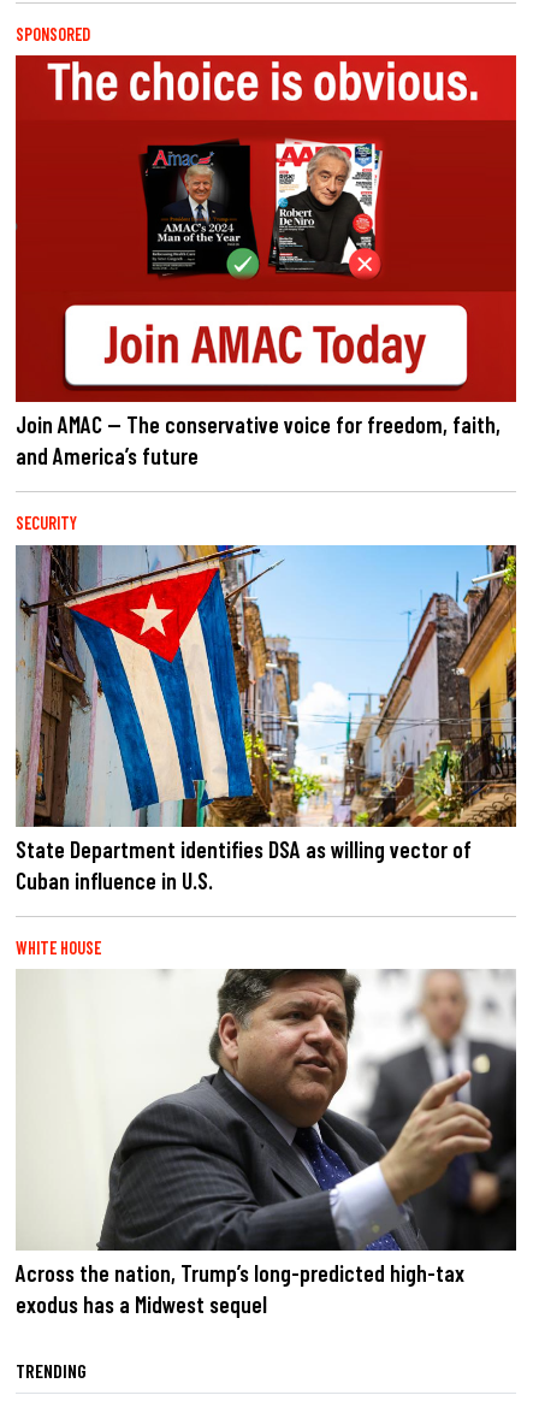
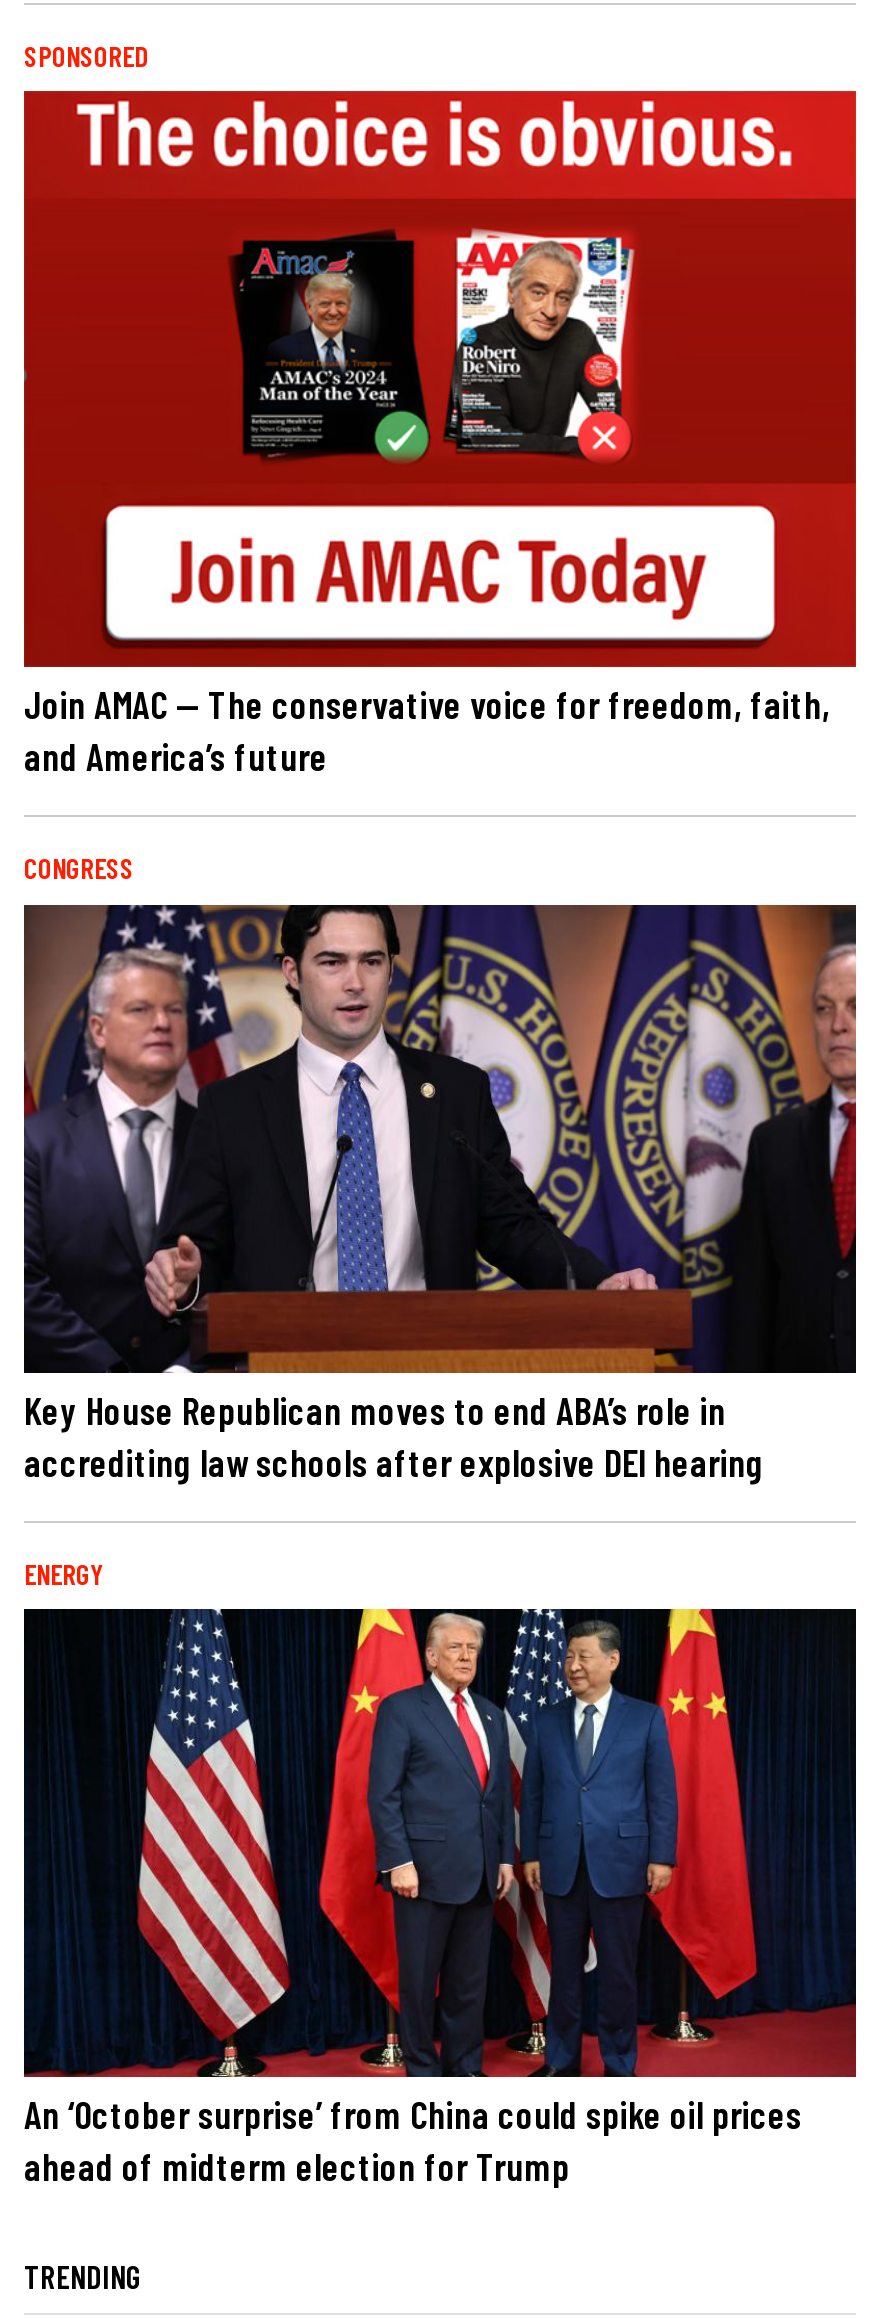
- SECURITY
+ CONGRESS

- [image]
- State Department identifies DSA as willing vector of
- Cuban influence in U.S.
+ [image]
+ Key House Republican moves to end ABA’s role in
+ accrediting law schools after explosive DEI hearing

- WHITE HOUSE
+ ENERGY

- [image]
- Across the nation, Trump’s long-predicted high-tax
- exodus has a Midwest sequel
+ [image]
+ An ‘October surprise’ from China could spike oil prices
+ ahead of midterm election for Trump
